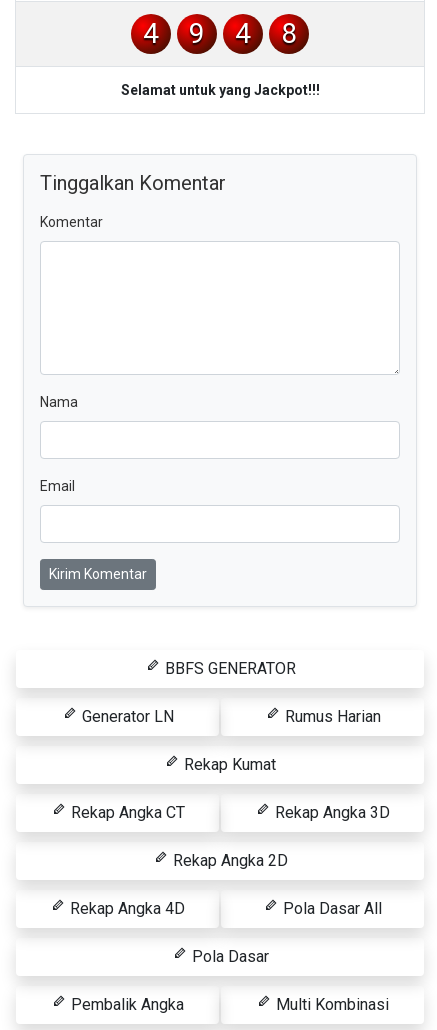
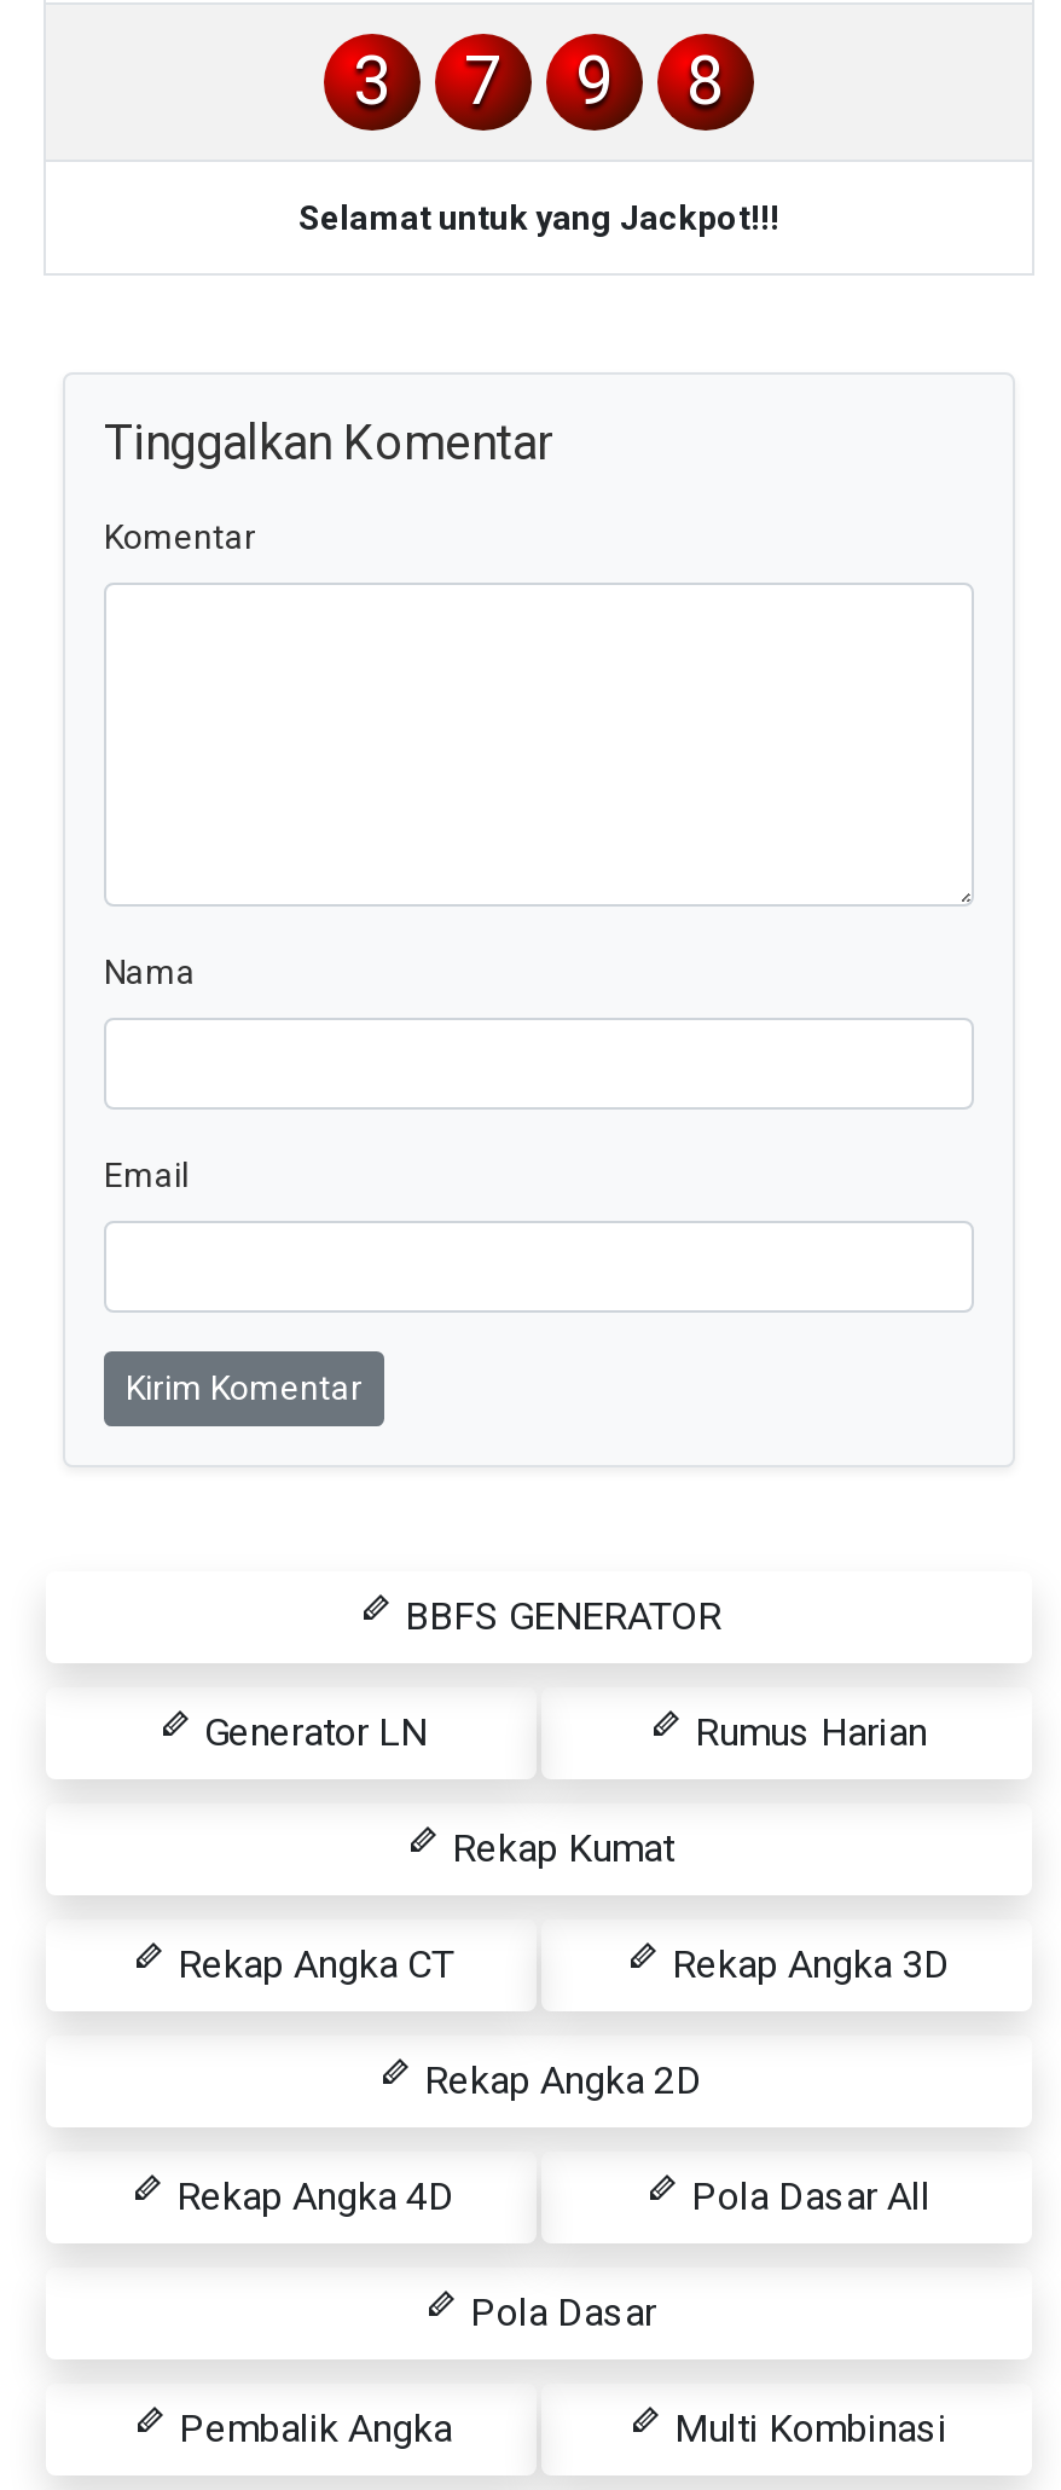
- 4
+ 3
+ 7

- 4
